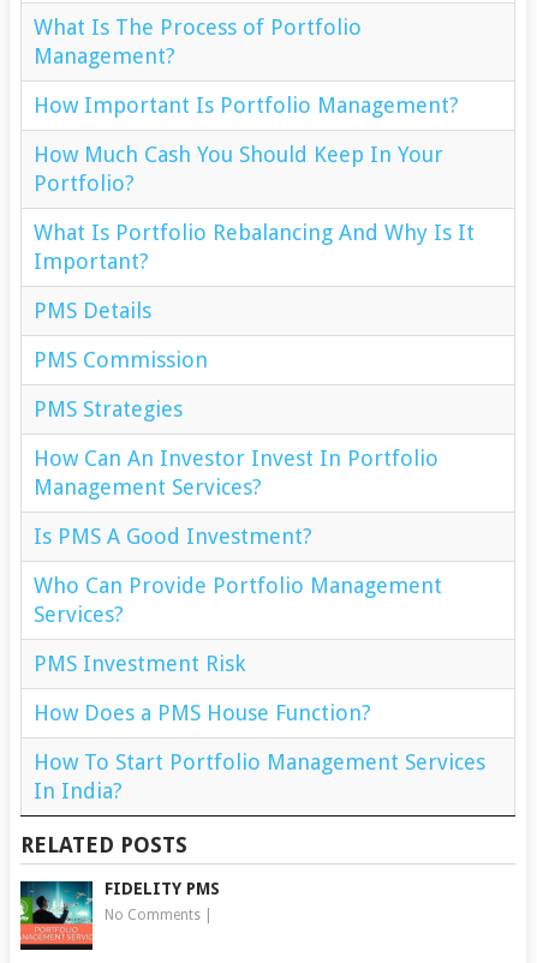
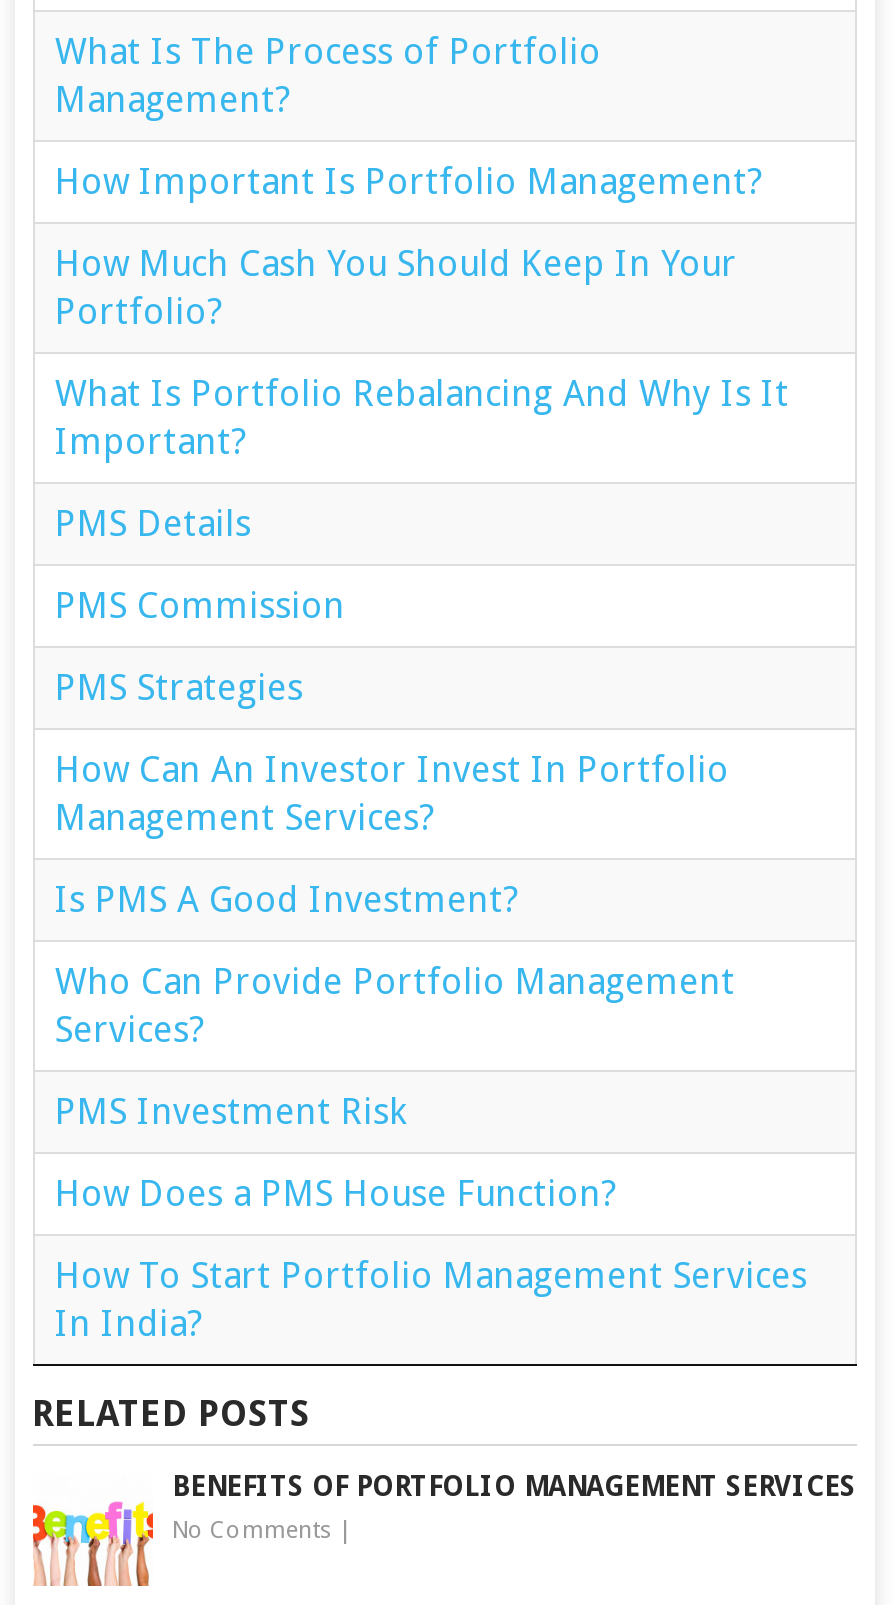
- [image]
- FIDELITY PMS
+ [image]
+ BENEFITS OF PORTFOLIO MANAGEMENT SERVICES
